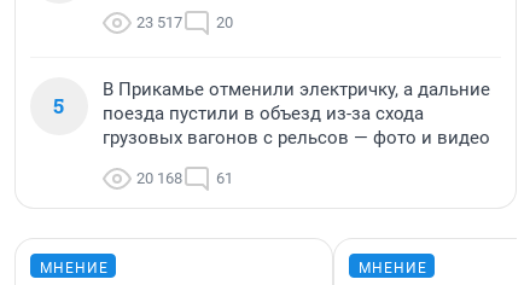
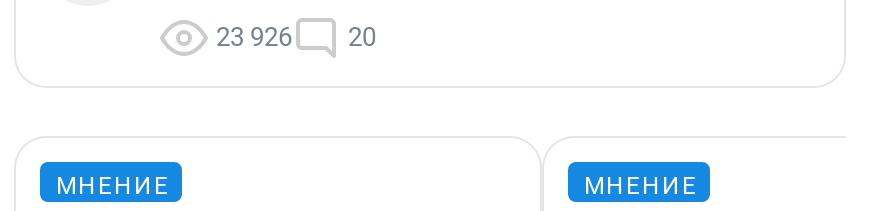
- 23 517 20
+ 23 926 20

- В Прикамье отменили электричку, а дальние
- поезда пустили в объезд из-за схода
- грузовых вагонов с рельсов — фото и видео
- 20 168
- 61

- 5
